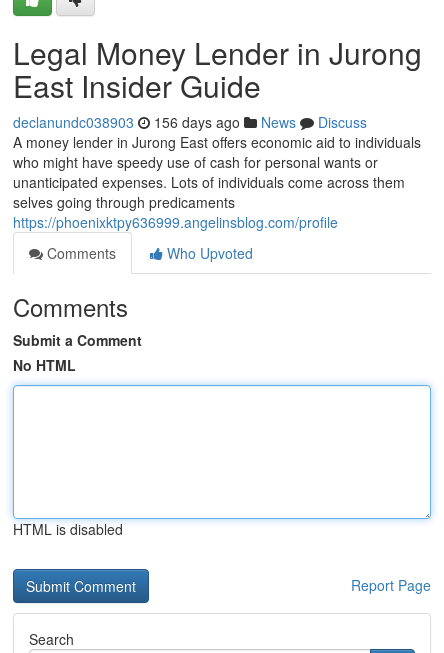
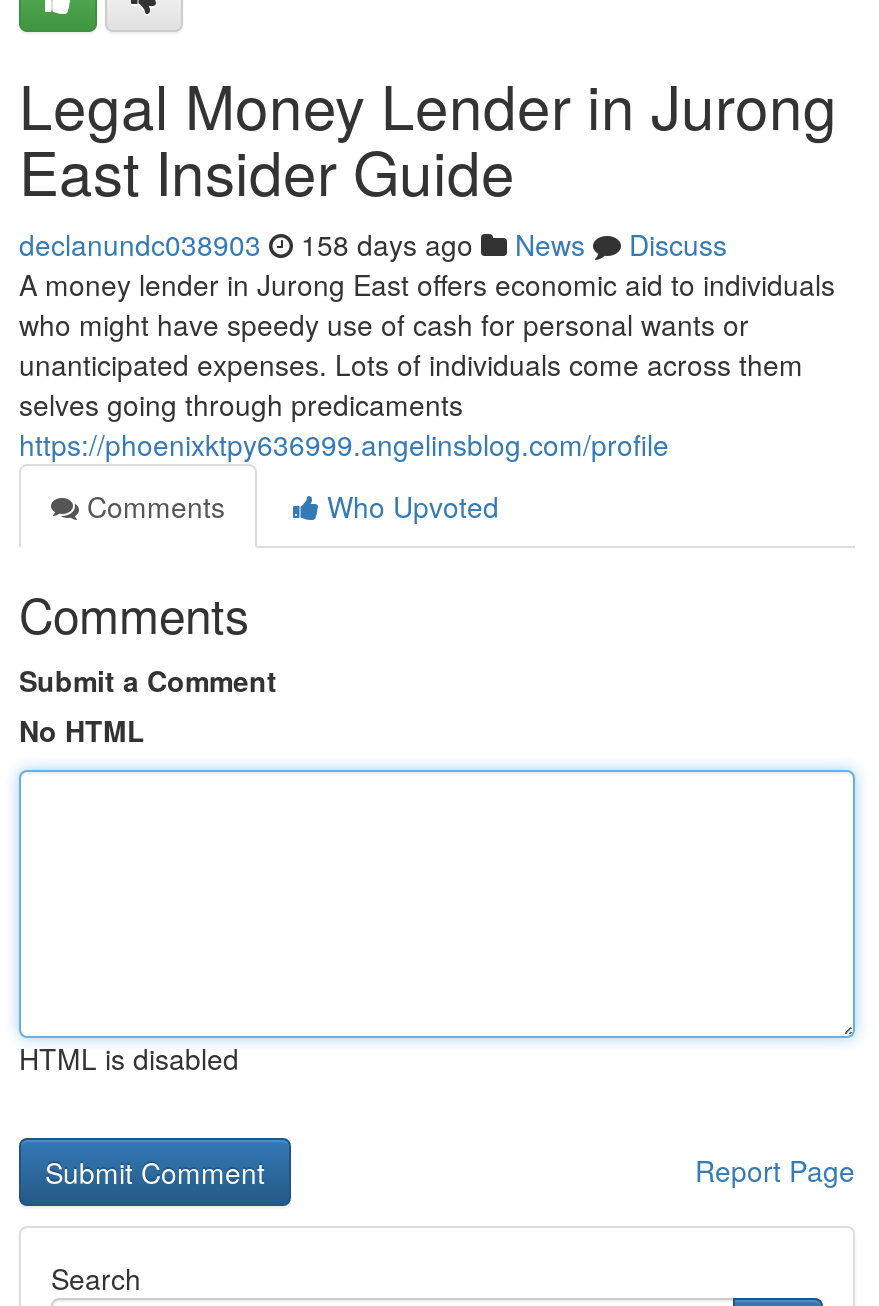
- declanundc038903 156 days ago News Discuss
+ declanundc038903 158 days ago News Discuss
